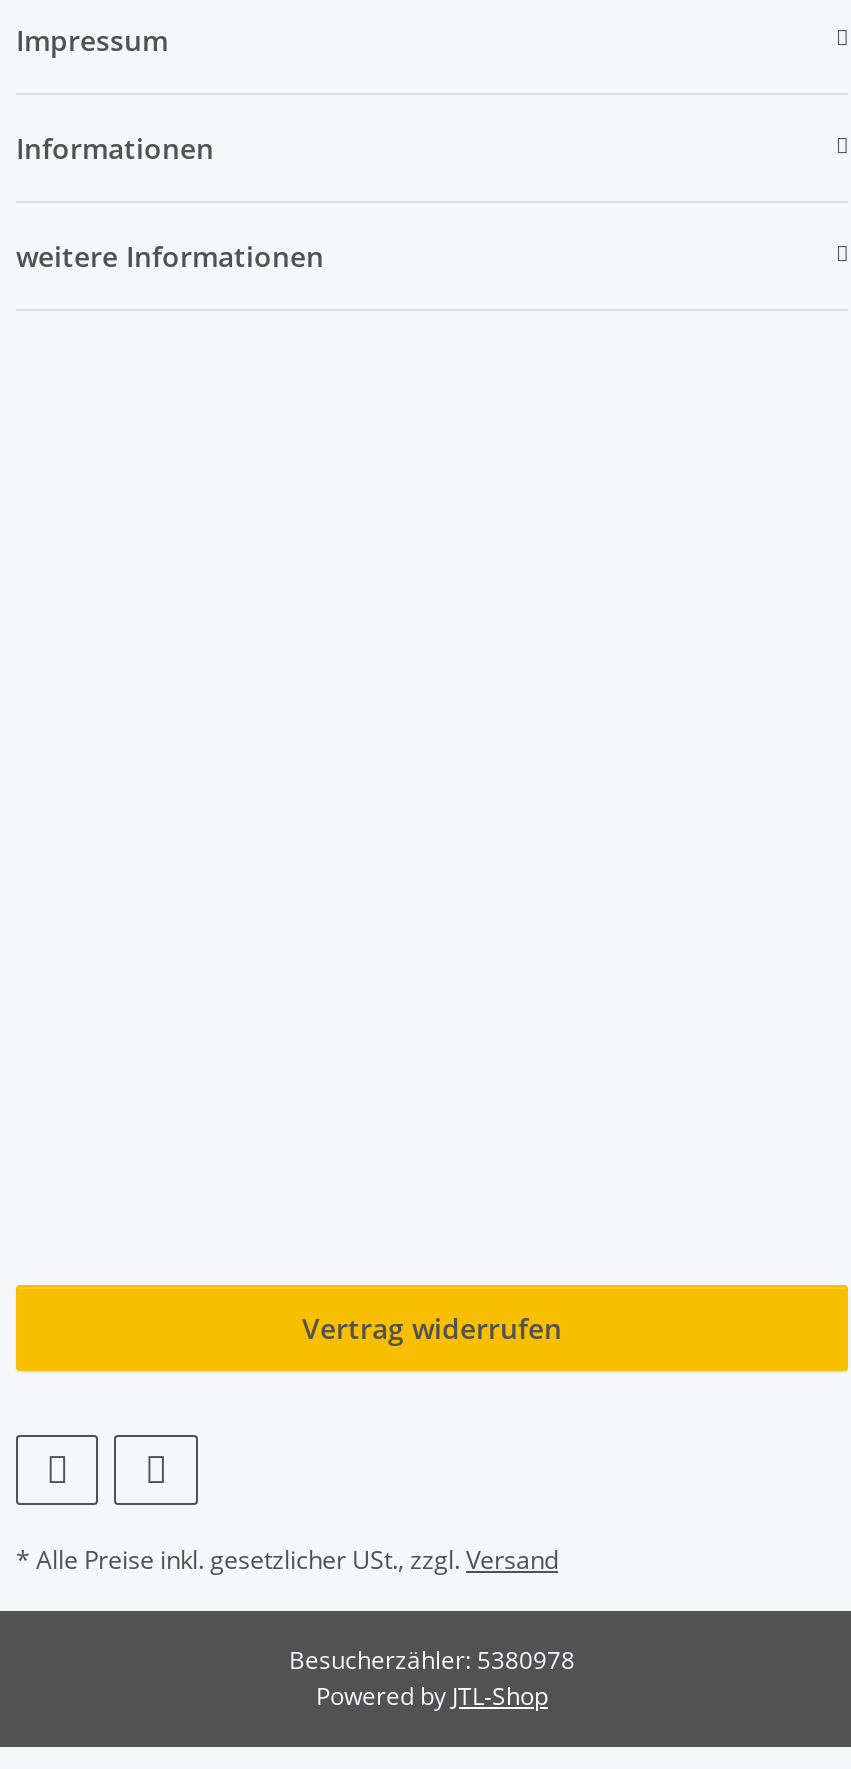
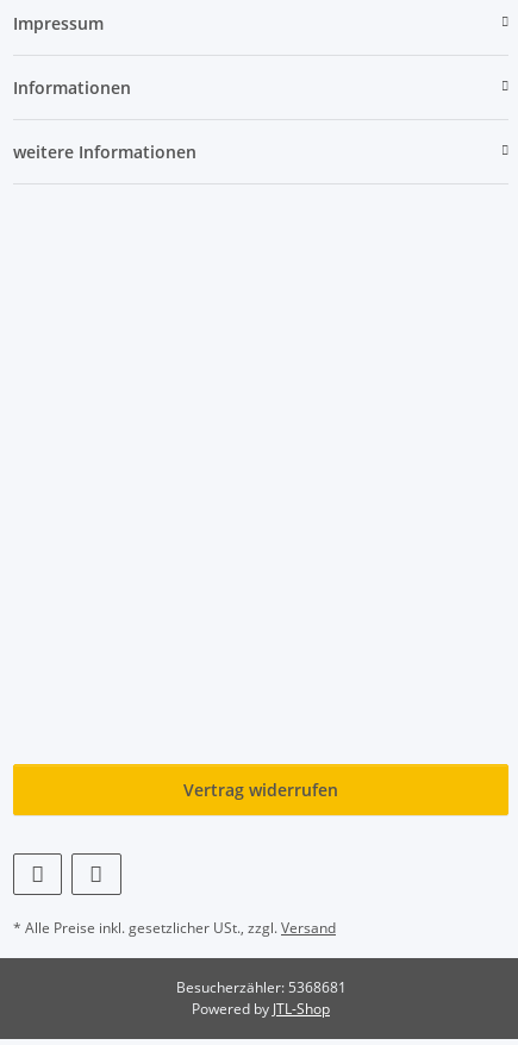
- Besucherzähler: 5380978
+ Besucherzähler: 5368681
